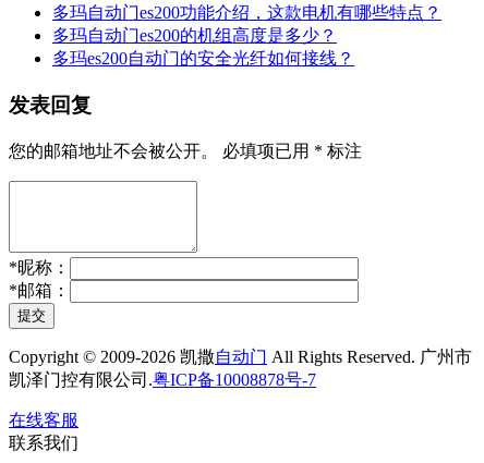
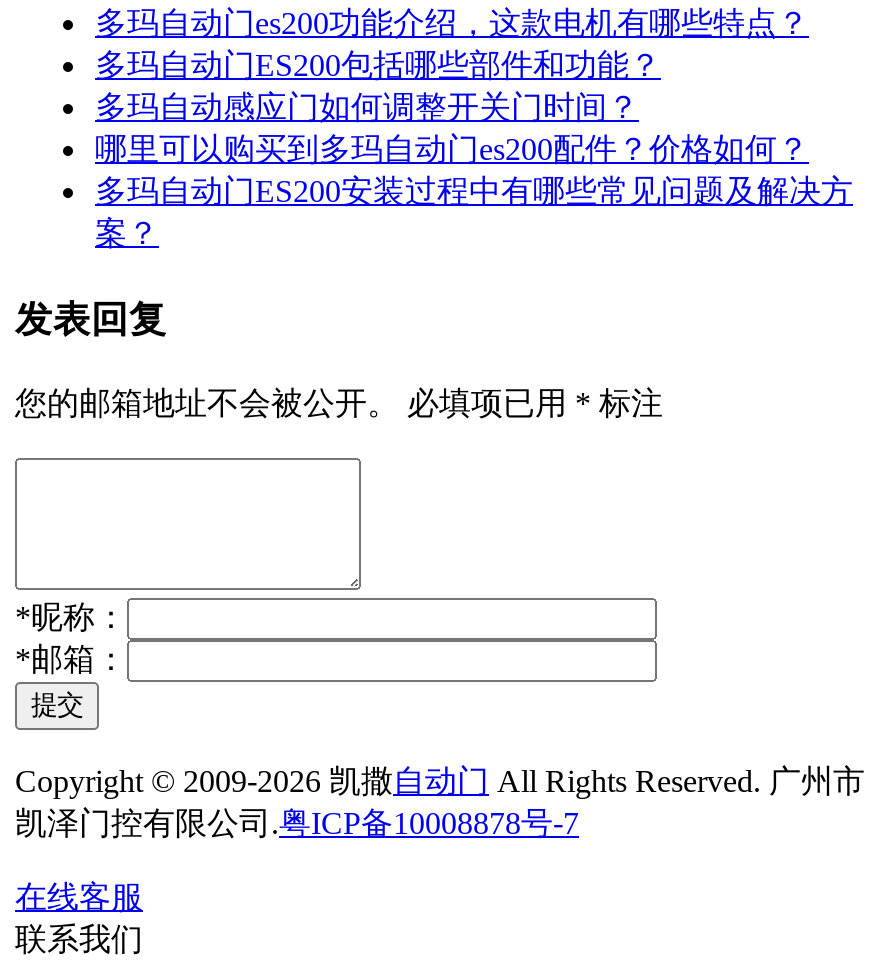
- 多玛自动门es200的机组高度是多少？
- 多玛es200自动门的安全光纤如何接线？
+ 多玛自动门ES200包括哪些部件和功能？
+ 多玛自动感应门如何调整开关门时间？
+ 哪里可以购买到多玛自动门es200配件？价格如何？
+ 多玛自动门ES200安装过程中有哪些常见问题及解决方
+ 案？
